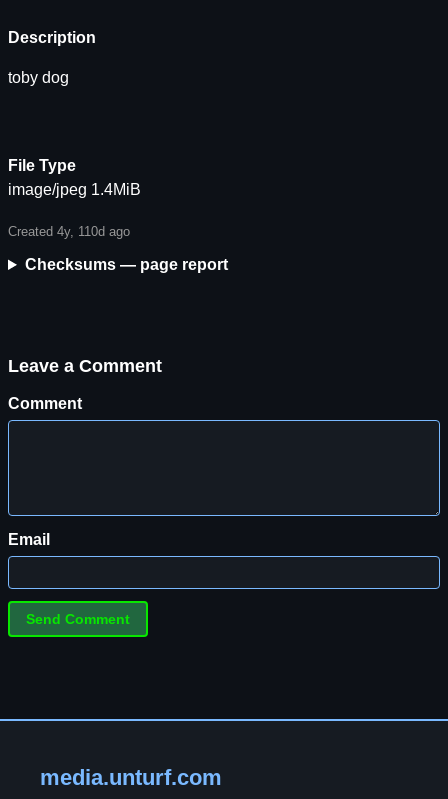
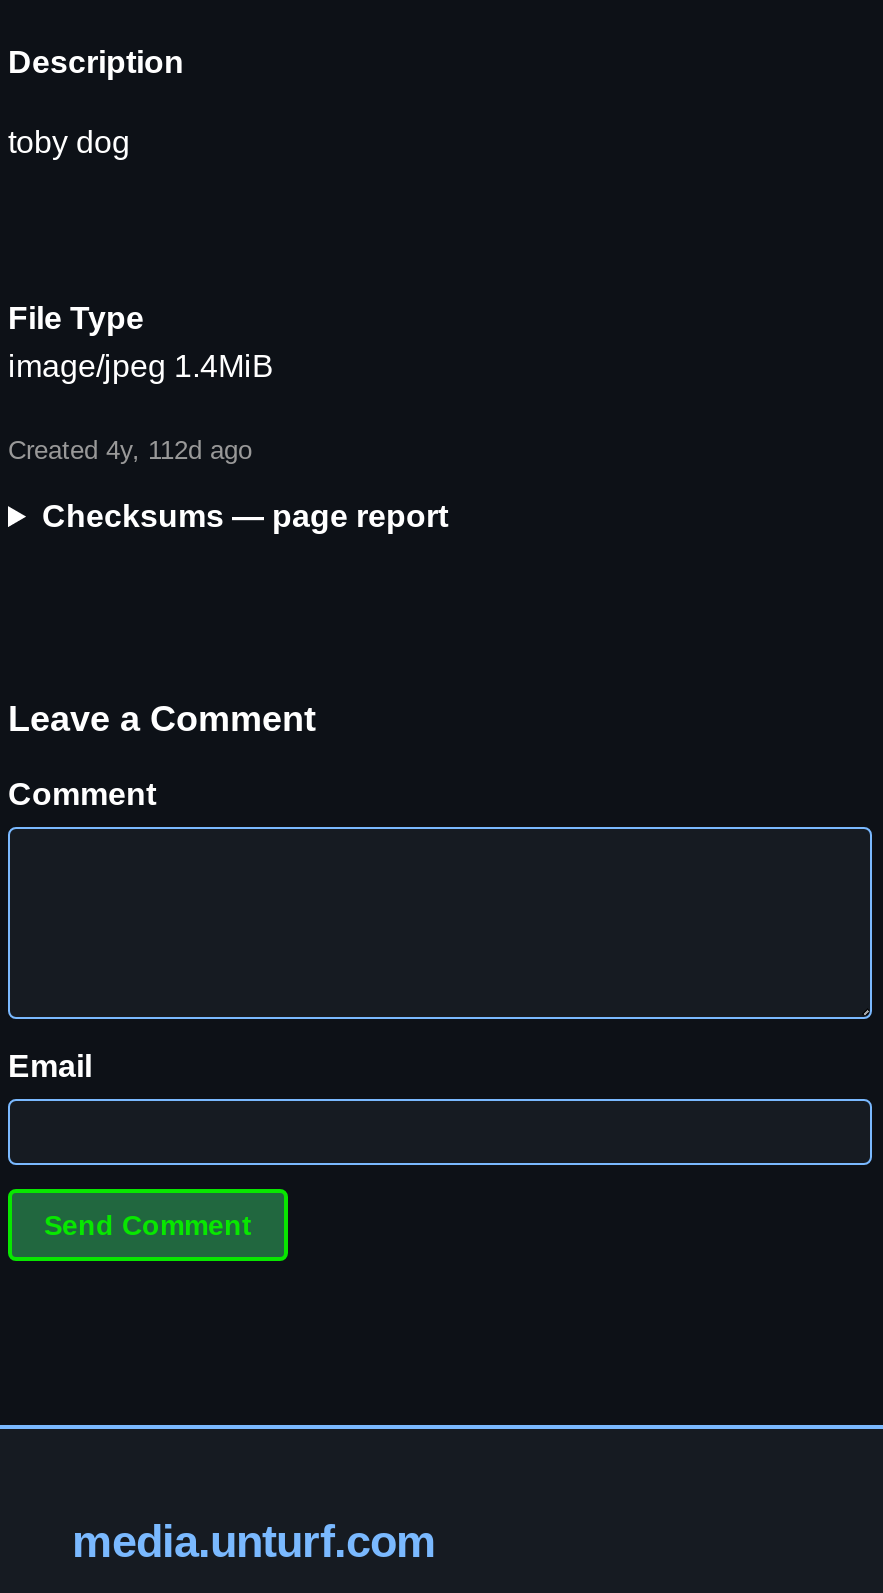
- Created 4y, 110d ago
+ Created 4y, 112d ago
